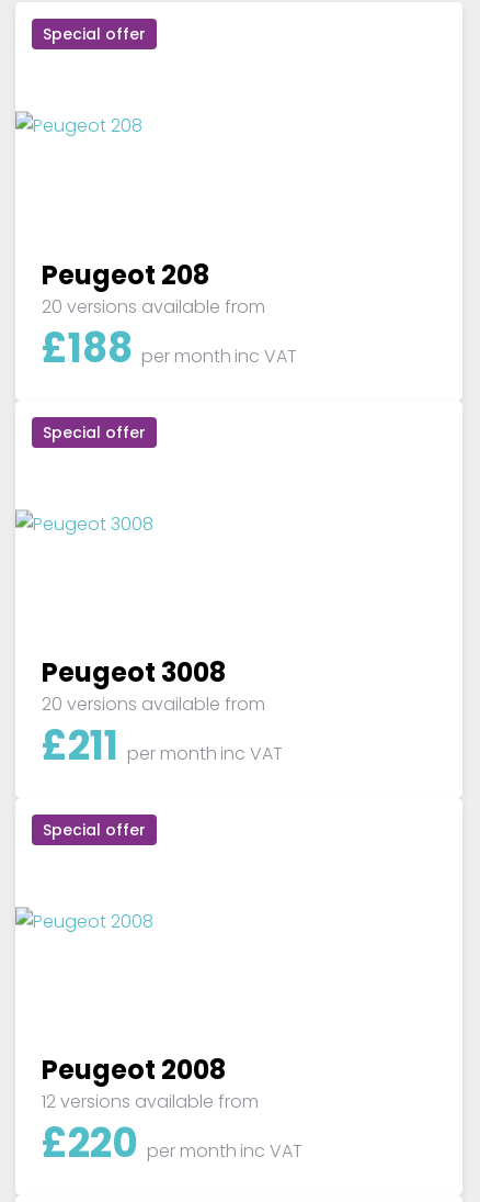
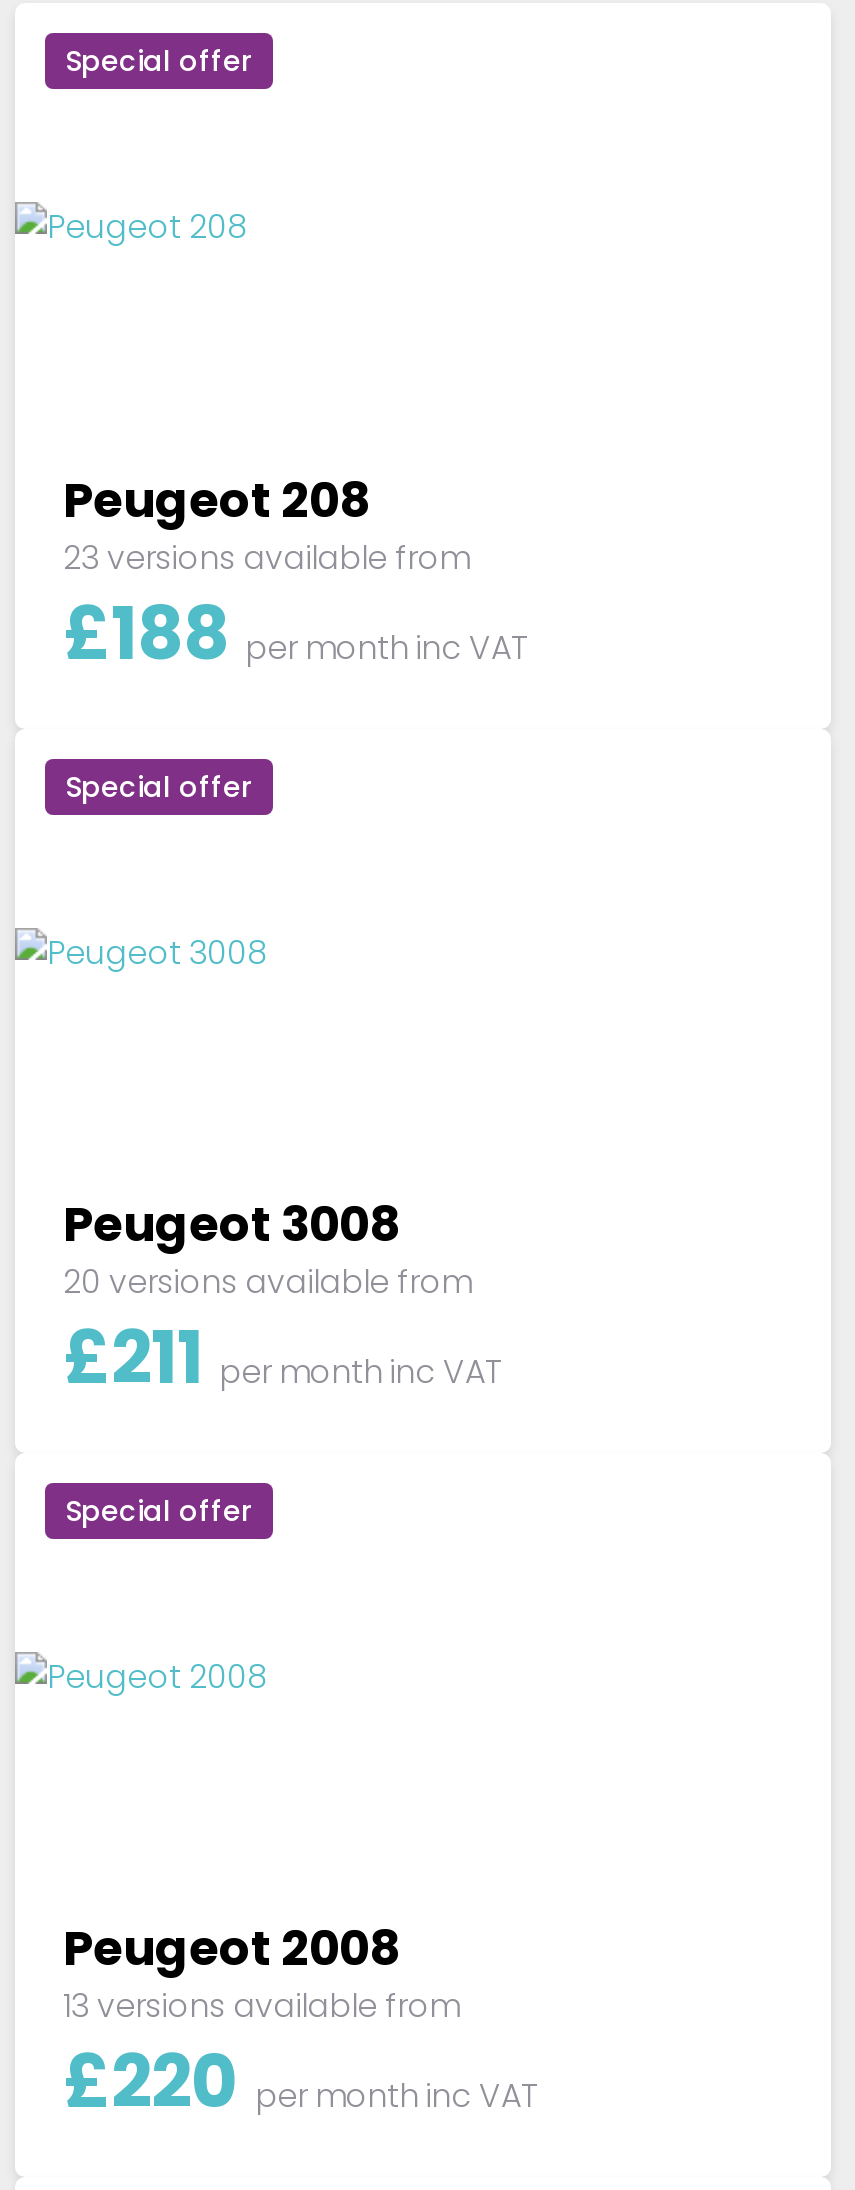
- 20 versions available from
+ 23 versions available from

- 12 versions available from
+ 13 versions available from
